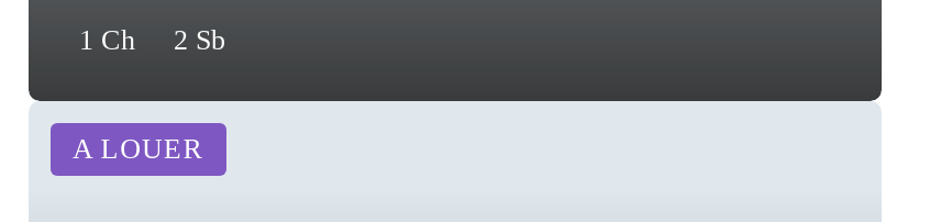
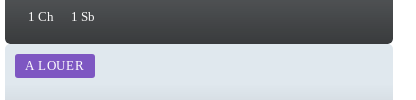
- 1 Ch 2 Sb
+ 1 Ch 1 Sb
